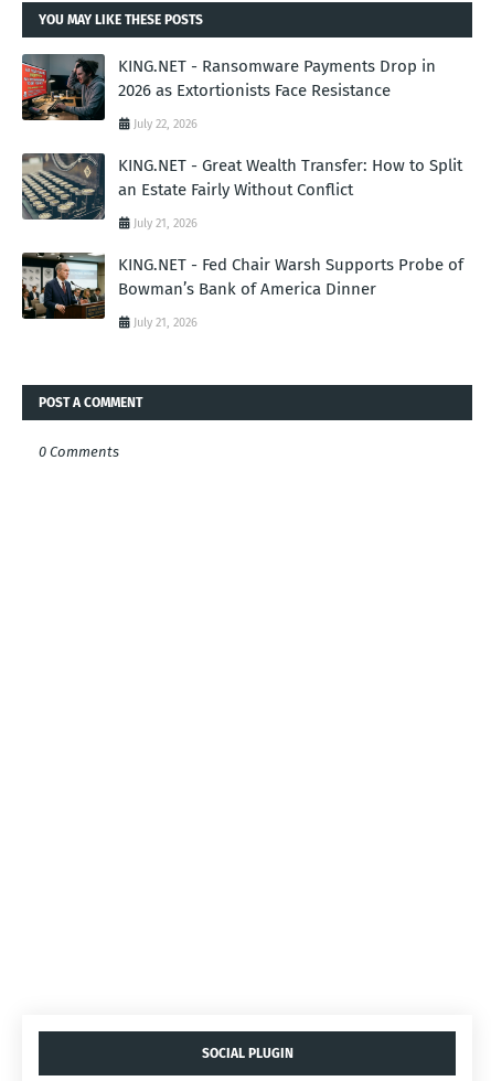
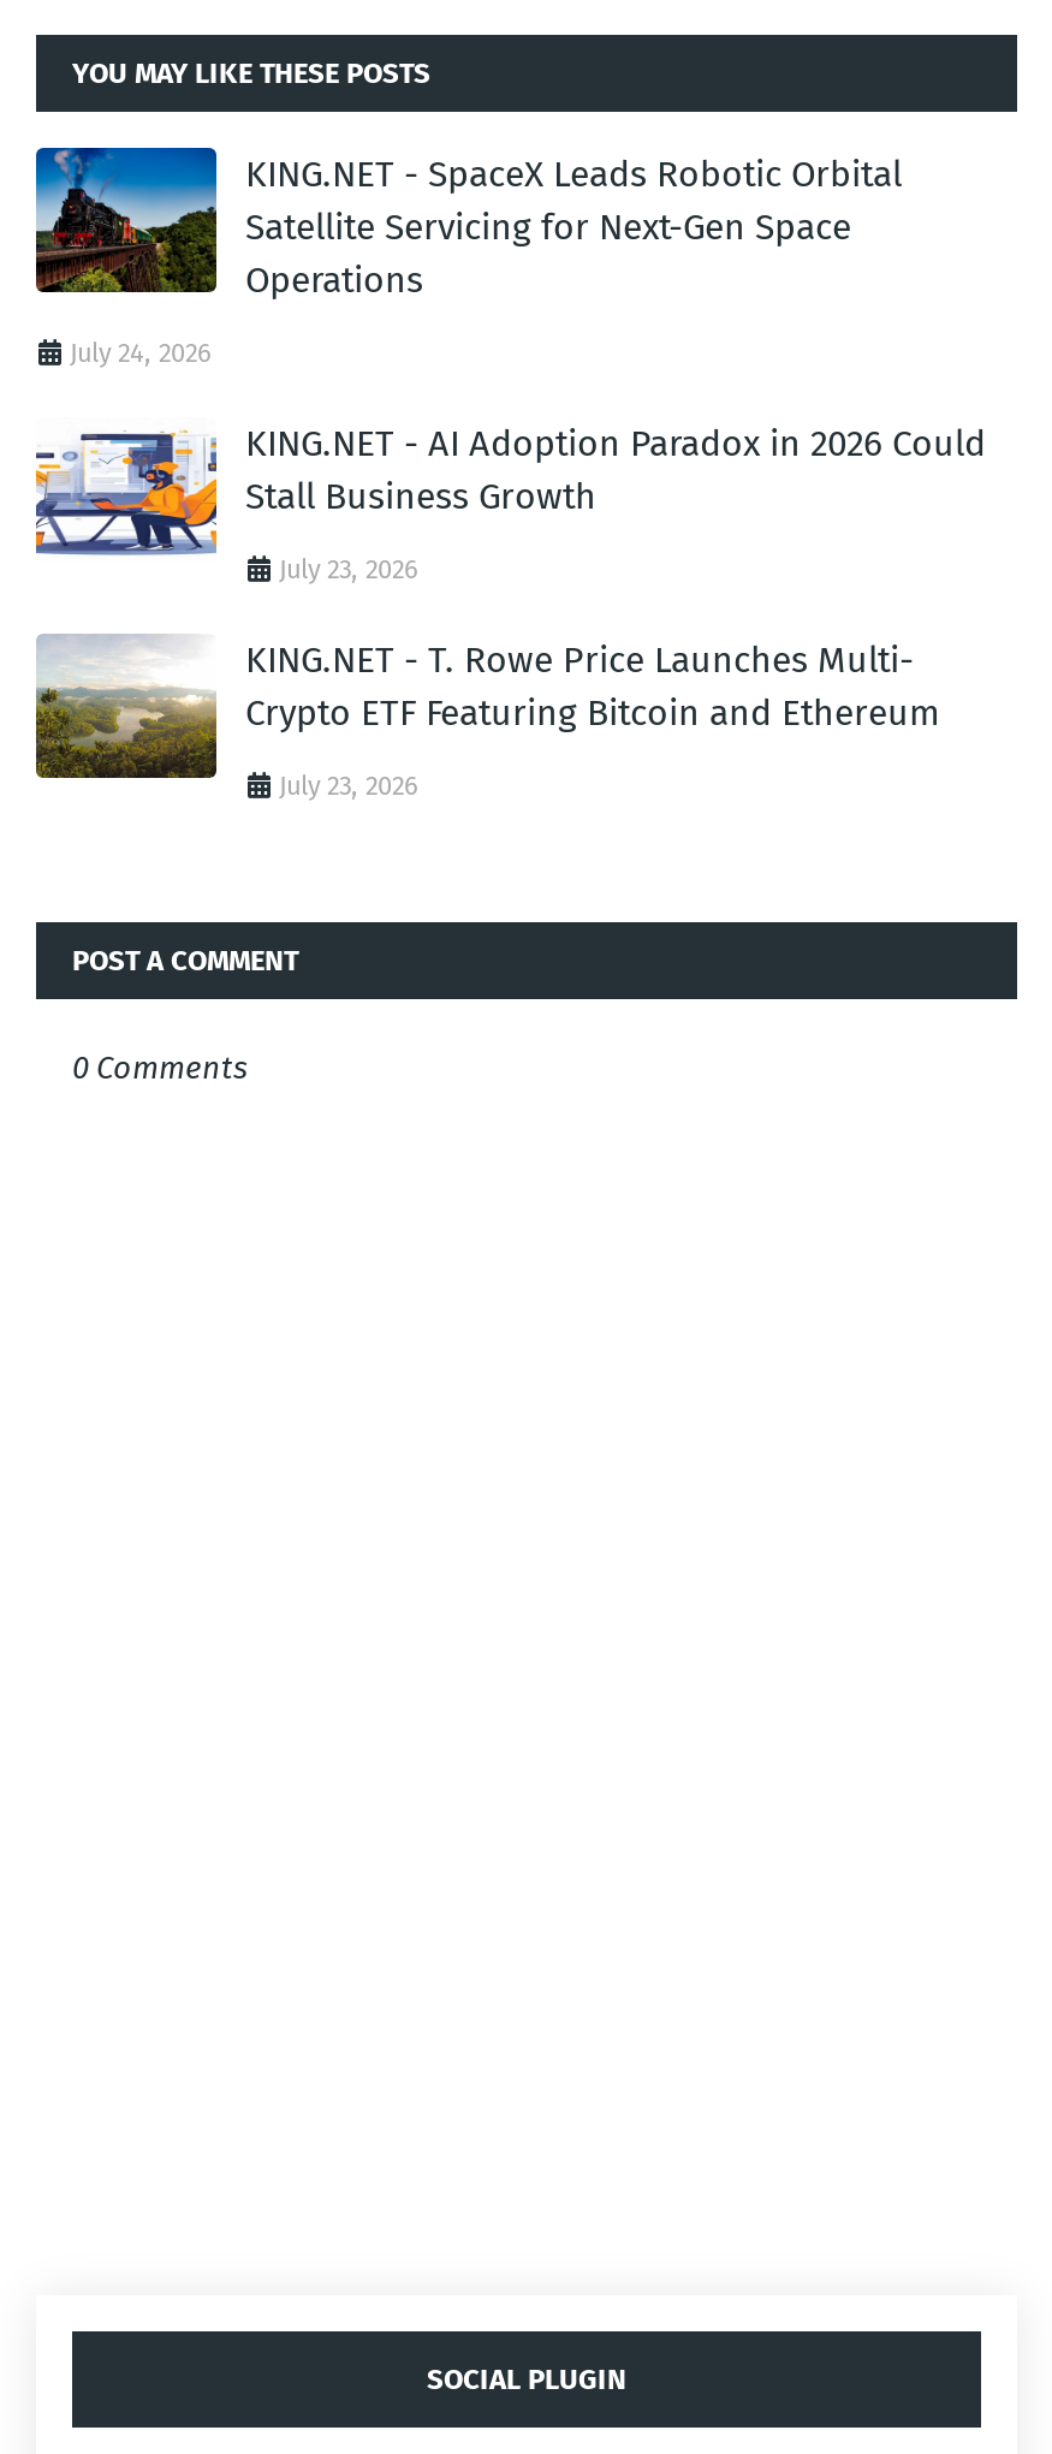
- [image]
- KING.NET - Ransomware Payments Drop in
- 2026 as Extortionists Face Resistance
+ [image]
+ KING.NET - SpaceX Leads Robotic Orbital
+ Satellite Servicing for Next-Gen Space
+ Operations

- July 22, 2026
+ July 24, 2026

- [image]
- KING.NET - Great Wealth Transfer: How to Split
- an Estate Fairly Without Conflict
+ [image]
+ KING.NET - AI Adoption Paradox in 2026 Could
+ Stall Business Growth

- July 21, 2026
+ July 23, 2026

- [image]
- KING.NET - Fed Chair Warsh Supports Probe of
- Bowman’s Bank of America Dinner
+ [image]
+ KING.NET - T. Rowe Price Launches Multi-
+ Crypto ETF Featuring Bitcoin and Ethereum

- July 21, 2026
+ July 23, 2026
